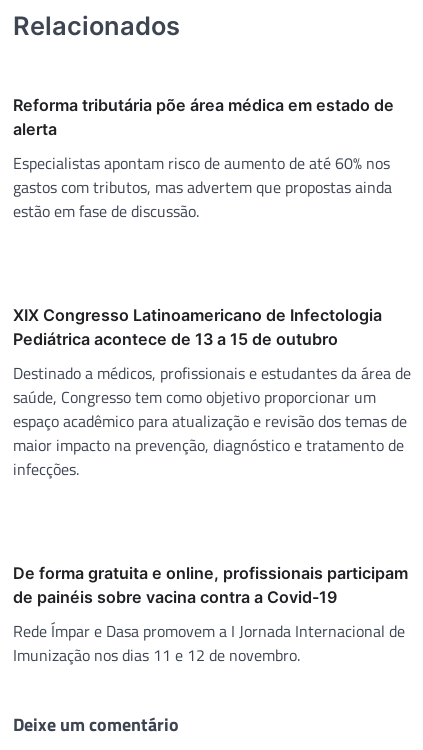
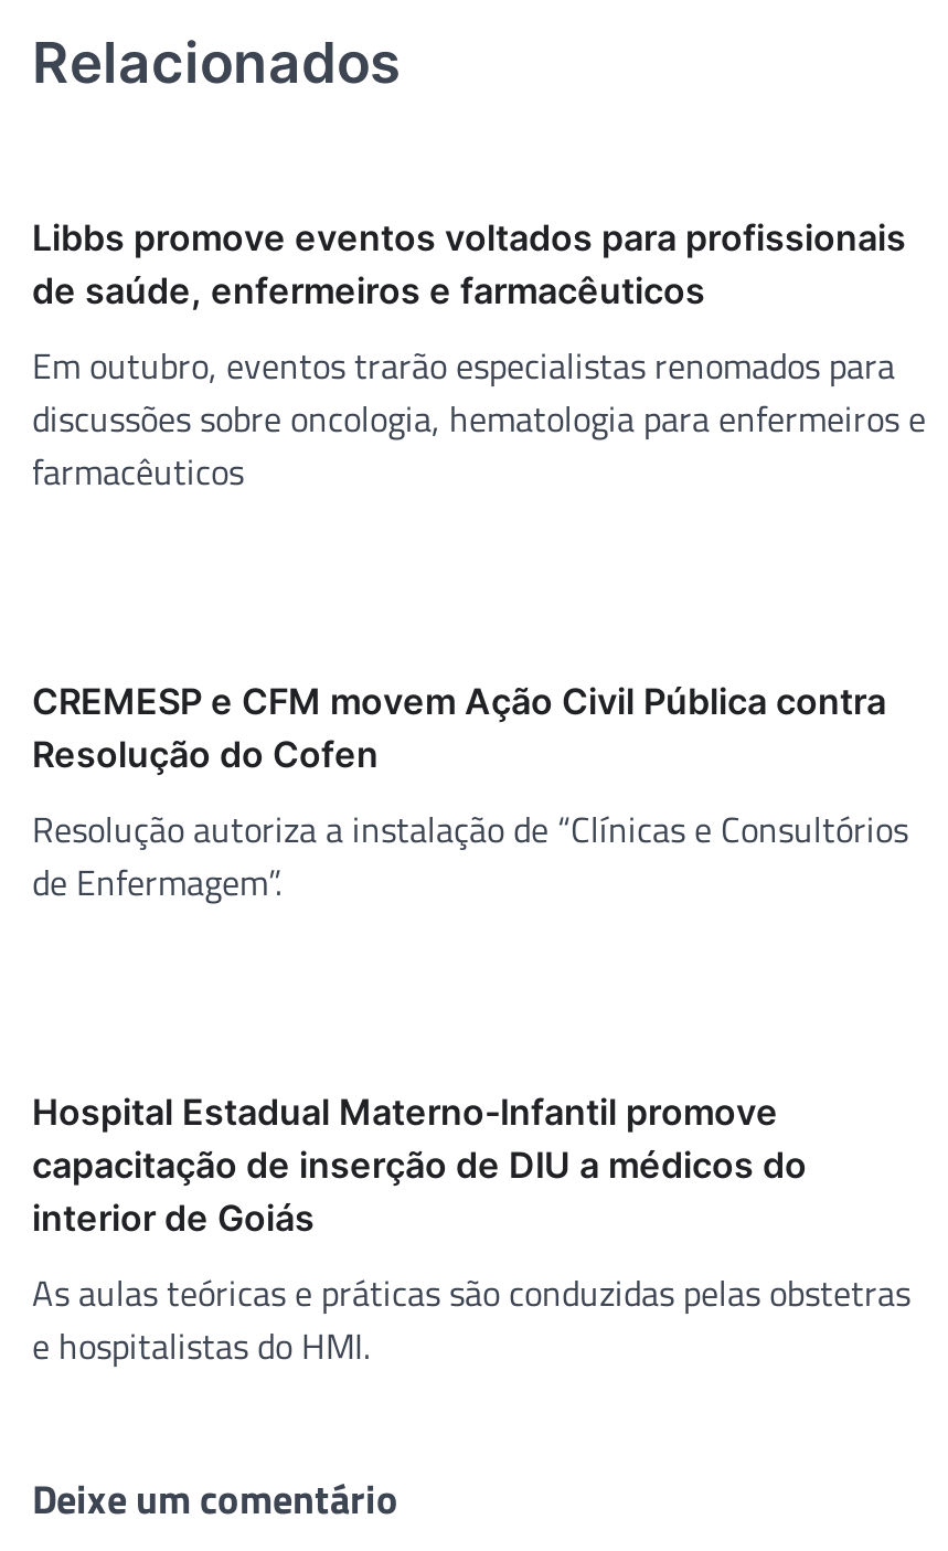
- Reforma tributária põe área médica em estado de
- alerta
+ Libbs promove eventos voltados para profissionais
+ de saúde, enfermeiros e farmacêuticos

- Especialistas apontam risco de aumento de até 60% nos
- gastos com tributos, mas advertem que propostas ainda
- estão em fase de discussão.
+ Em outubro, eventos trarão especialistas renomados para
+ discussões sobre oncologia, hematologia para enfermeiros e
+ farmacêuticos

- XIX Congresso Latinoamericano de Infectologia
- Pediátrica acontece de 13 a 15 de outubro
+ CREMESP e CFM movem Ação Civil Pública contra
+ Resolução do Cofen

- Destinado a médicos, profissionais e estudantes da área de
- saúde, Congresso tem como objetivo proporcionar um
- espaço acadêmico para atualização e revisão dos temas de
- maior impacto na prevenção, diagnóstico e tratamento de
- infecções.
+ Resolução autoriza a instalação de “Clínicas e Consultórios
+ de Enfermagem”.

- De forma gratuita e online, profissionais participam
- de painéis sobre vacina contra a Covid-19
+ Hospital Estadual Materno-Infantil promove
+ capacitação de inserção de DIU a médicos do
+ interior de Goiás

- Rede Ímpar e Dasa promovem a I Jornada Internacional de
- Imunização nos dias 11 e 12 de novembro.
+ As aulas teóricas e práticas são conduzidas pelas obstetras
+ e hospitalistas do HMI.
